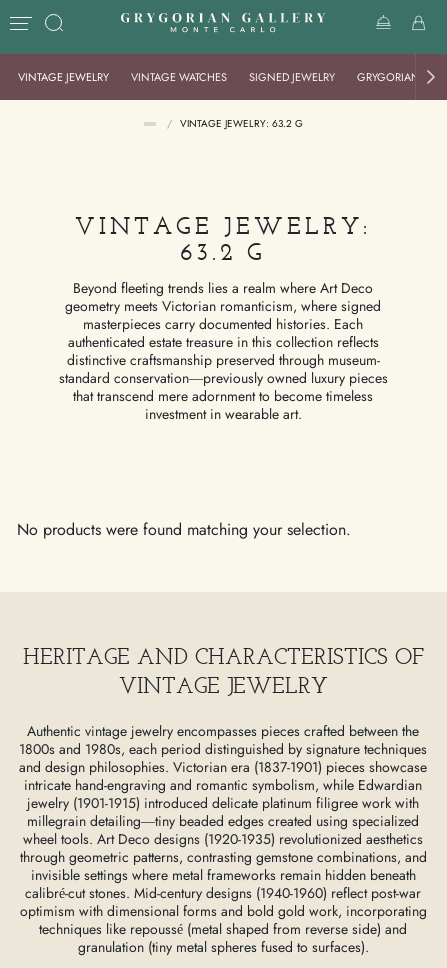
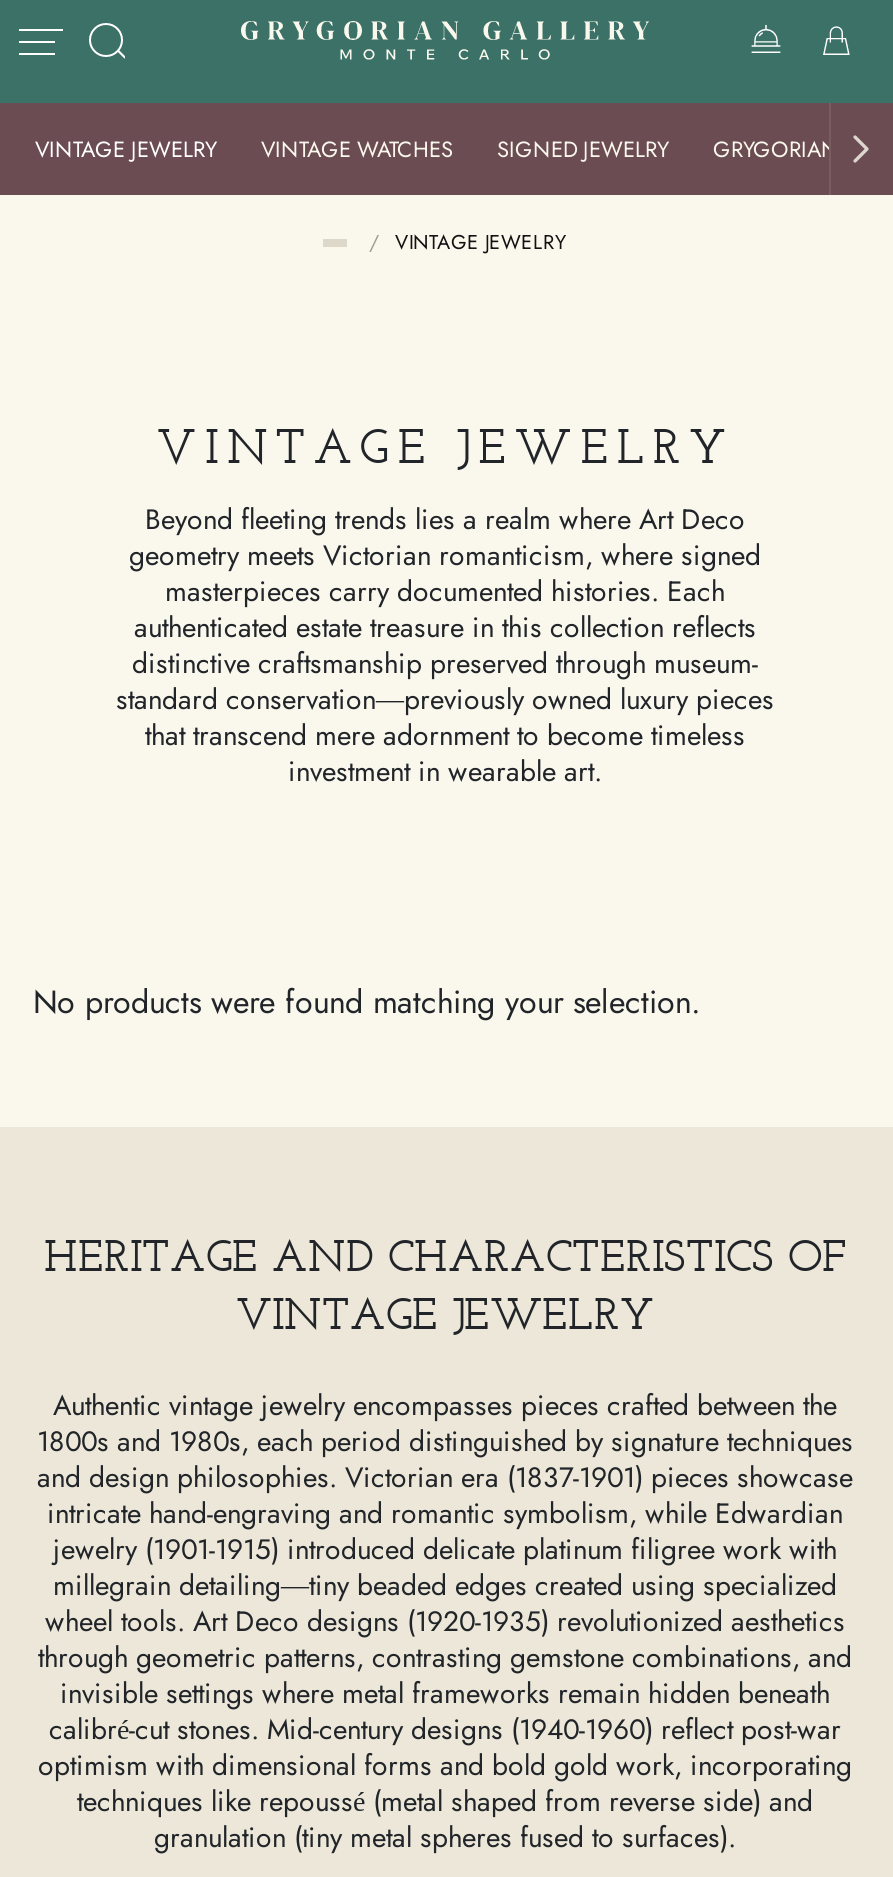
- / VINTAGE JEWELRY: 63.2 G
+ / VINTAGE JEWELRY

- VINTAGE JEWELRY:
- 63.2 G
+ VINTAGE JEWELRY
